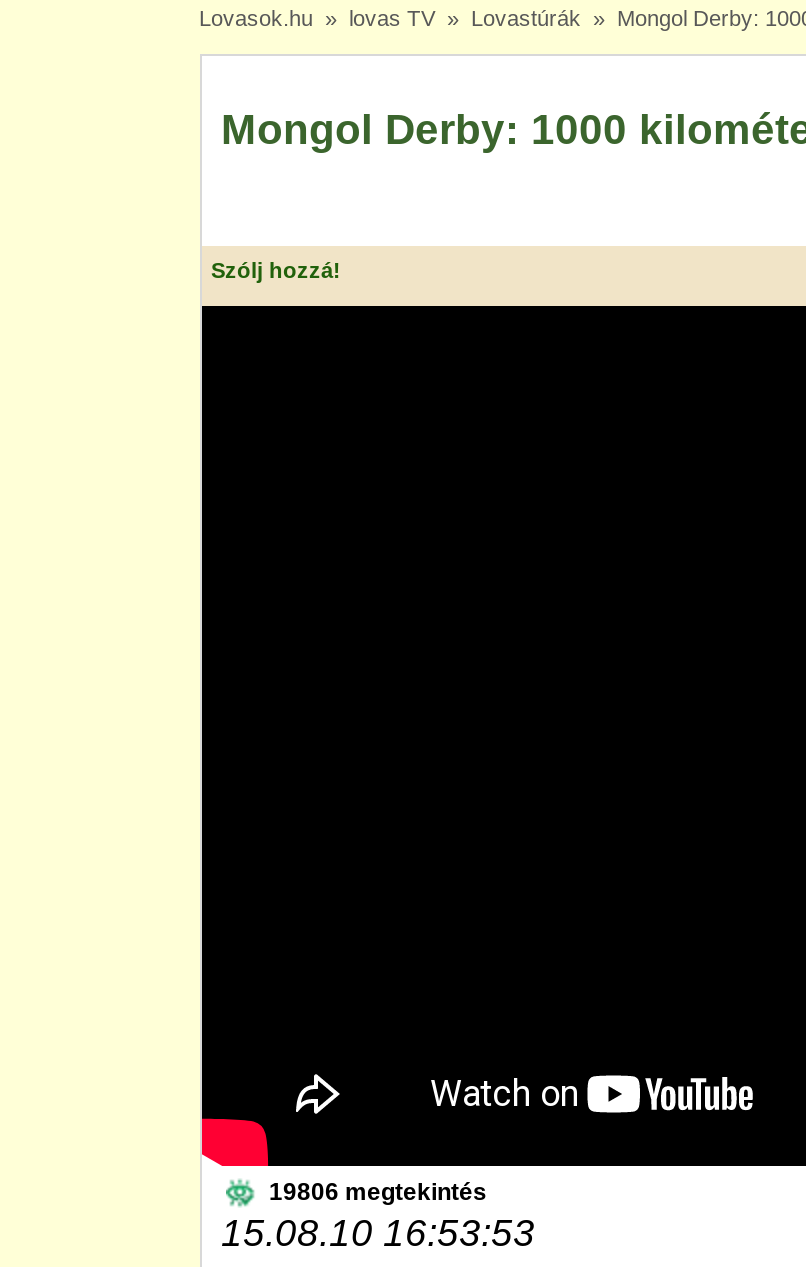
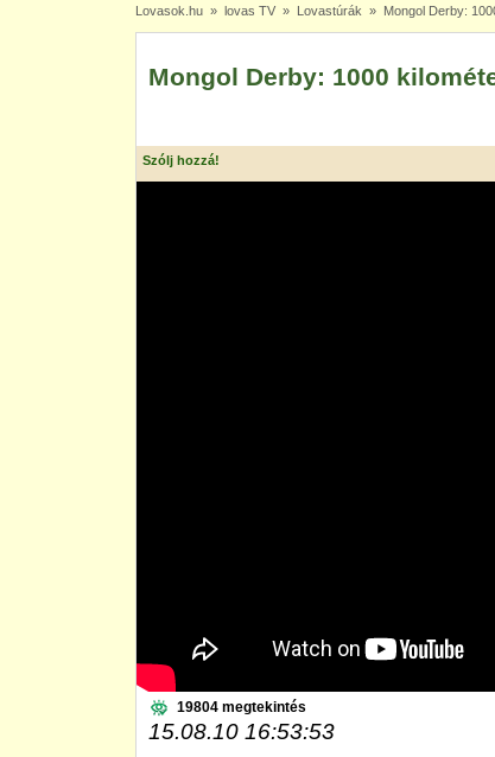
- 19806 megtekintés
+ 19804 megtekintés
